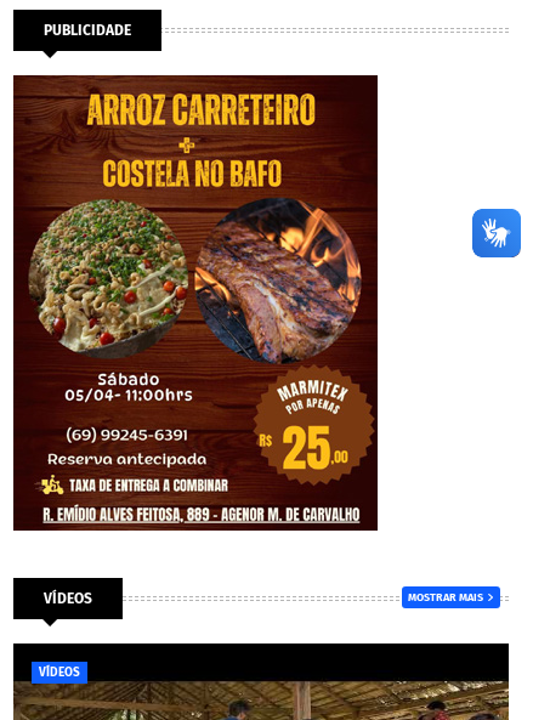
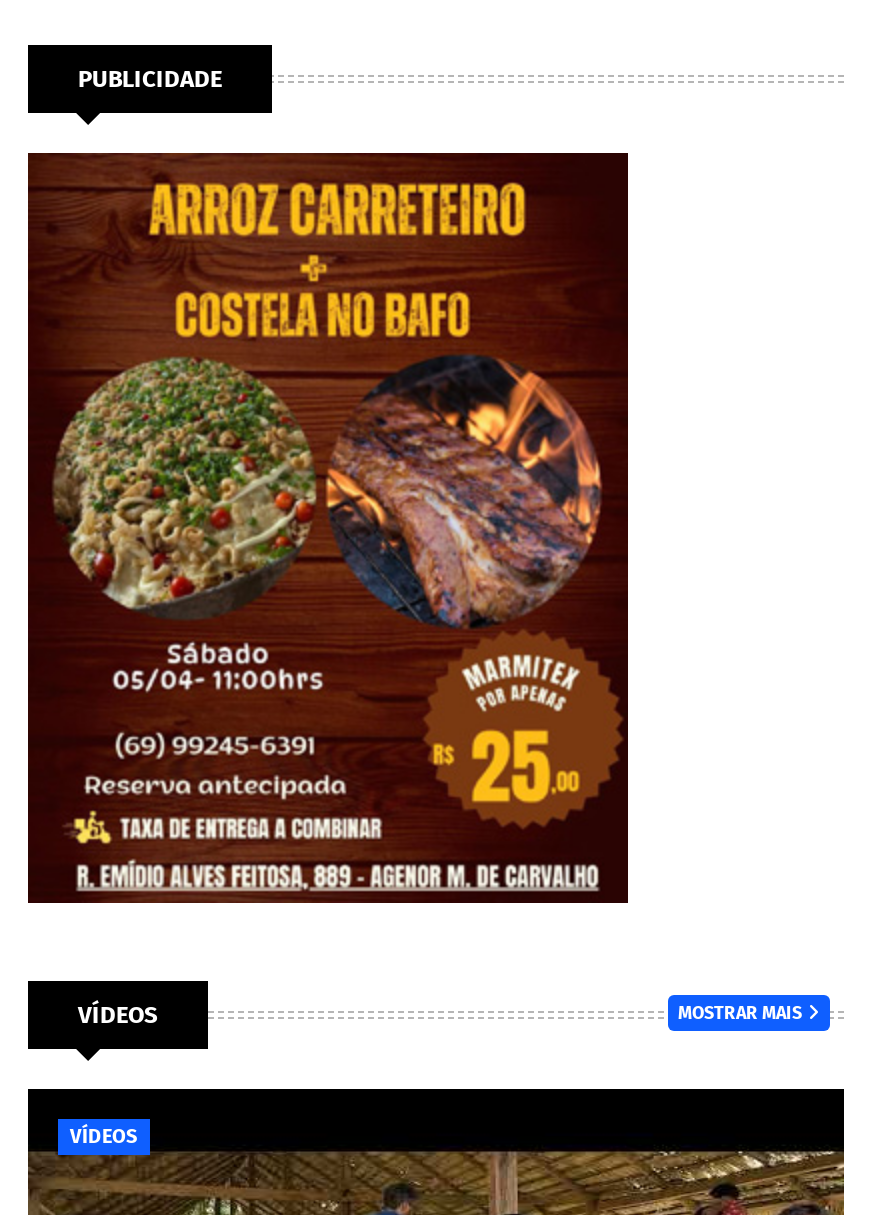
- [image]
